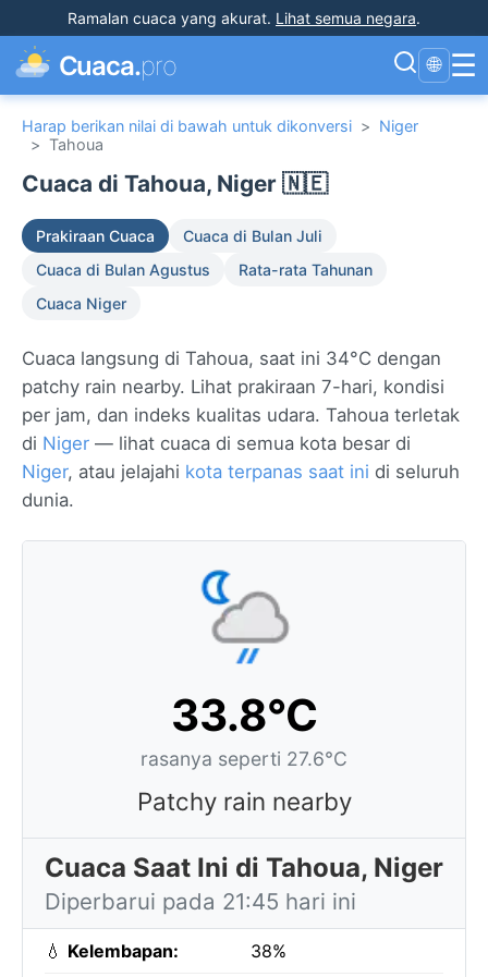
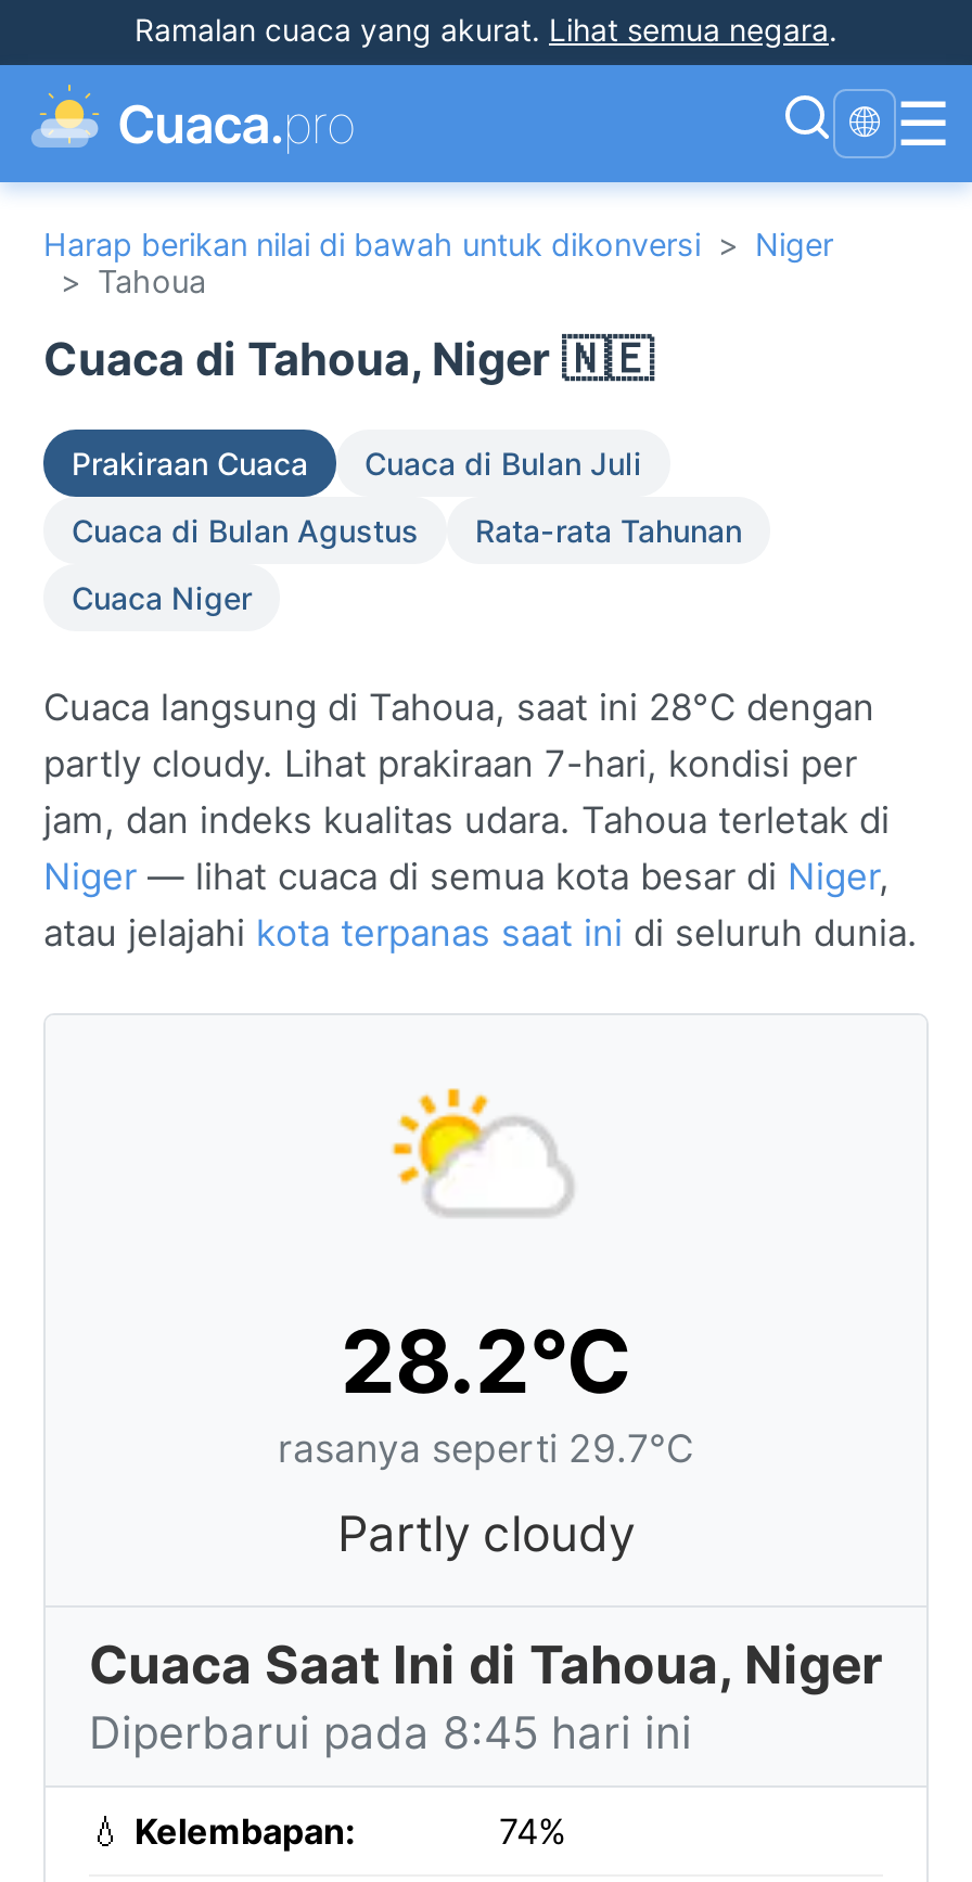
- Cuaca langsung di Tahoua, saat ini 34°C dengan
- patchy rain nearby. Lihat prakiraan 7-hari, kondisi
- per jam, dan indeks kualitas udara. Tahoua terletak
- di Niger — lihat cuaca di semua kota besar di
- Niger, atau jelajahi kota terpanas saat ini di seluruh
- dunia.
+ Cuaca langsung di Tahoua, saat ini 28°C dengan
+ partly cloudy. Lihat prakiraan 7-hari, kondisi per
+ jam, dan indeks kualitas udara. Tahoua terletak di
+ Niger — lihat cuaca di semua kota besar di Niger,
+ atau jelajahi kota terpanas saat ini di seluruh dunia.

- [image]
+ [image]

- 33.8°C
- rasanya seperti 27.6°C
+ 28.2°C
+ rasanya seperti 29.7°C

- Patchy rain nearby
+ Partly cloudy

- Diperbarui pada 21:45 hari ini
+ Diperbarui pada 8:45 hari ini

- 38%
+ 74%
